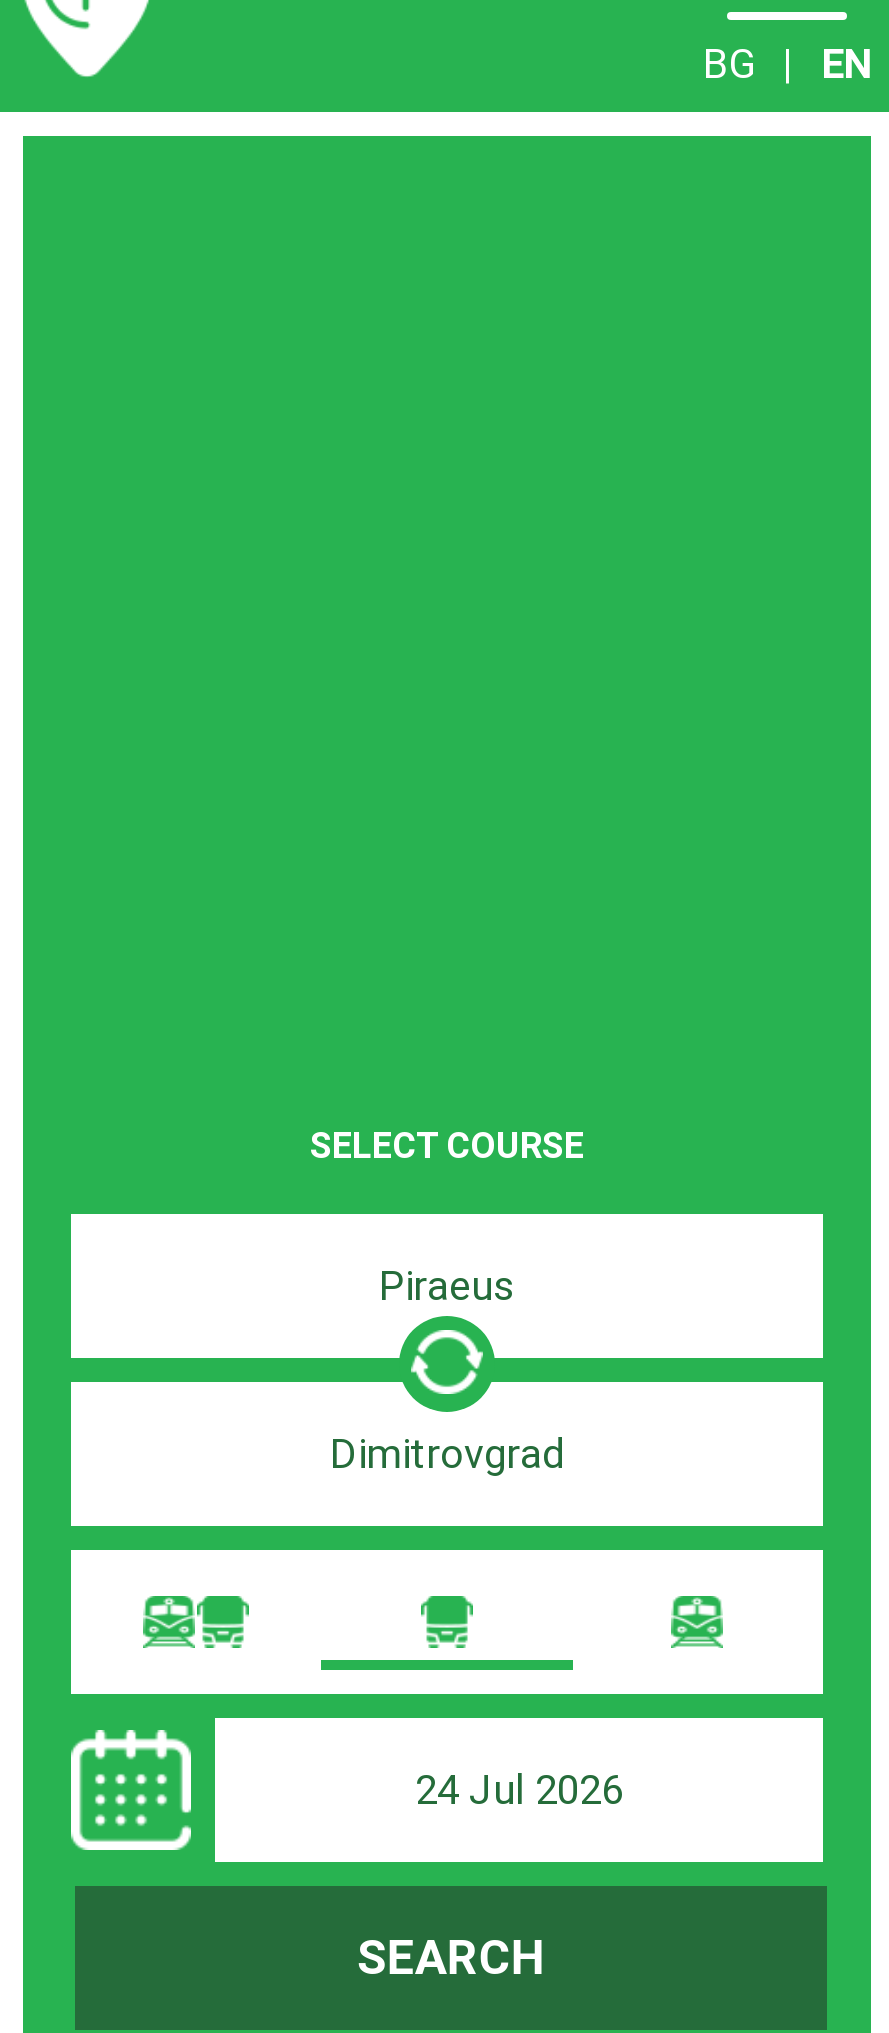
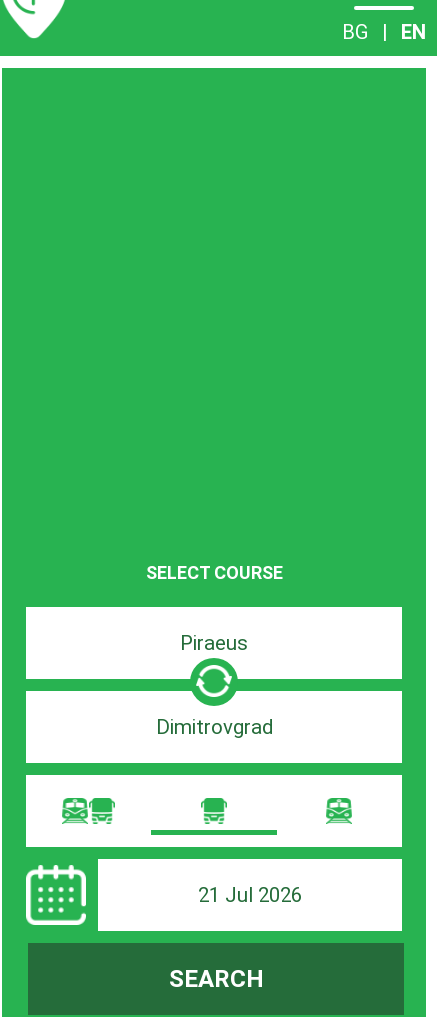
- 24 Jul 2026
+ 21 Jul 2026
